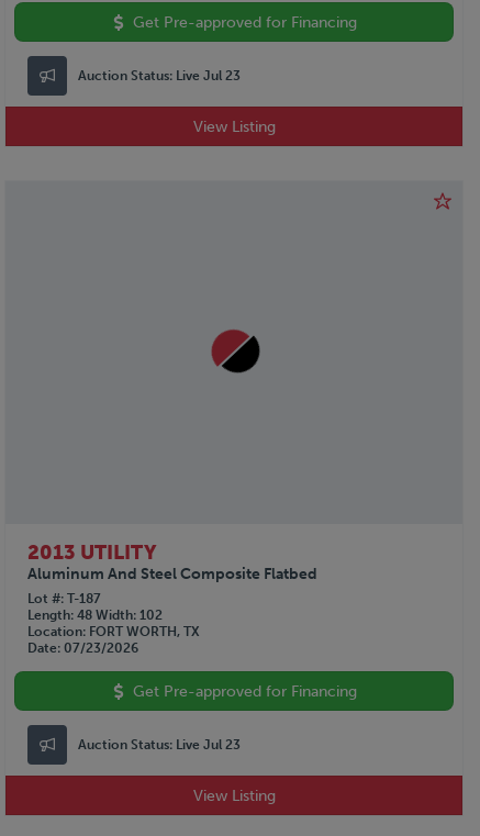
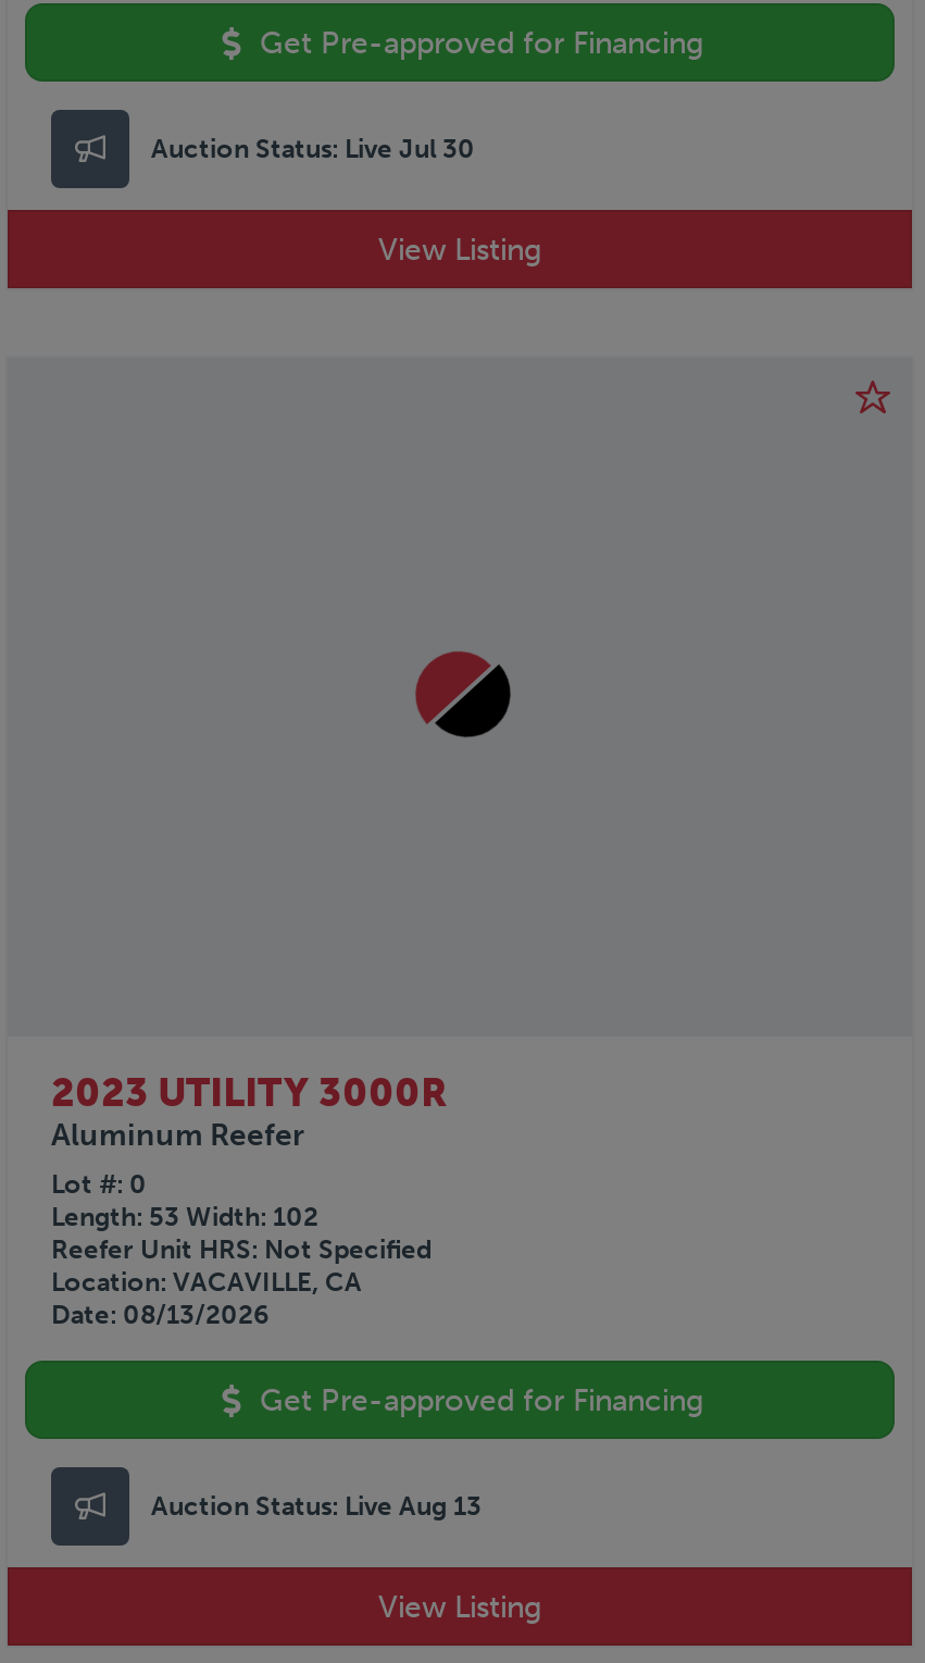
- Auction Status: Live Jul 23
+ Auction Status: Live Jul 30

- 2013 UTILITY
- Aluminum And Steel Composite Flatbed
- Lot # T-187
- Length 48 Width 102
- Location FORT WORTH, TX
- Date 07/23/2026
+ 2023 UTILITY 3000R
+ Aluminum Reefer
+ Lot # 0
+ Length 53 Width 102
+ Reefer Unit HRS Not Specified
+ Location VACAVILLE, CA
+ Date 08/13/2026

- Auction Status: Live Jul 23
+ Auction Status: Live Aug 13
